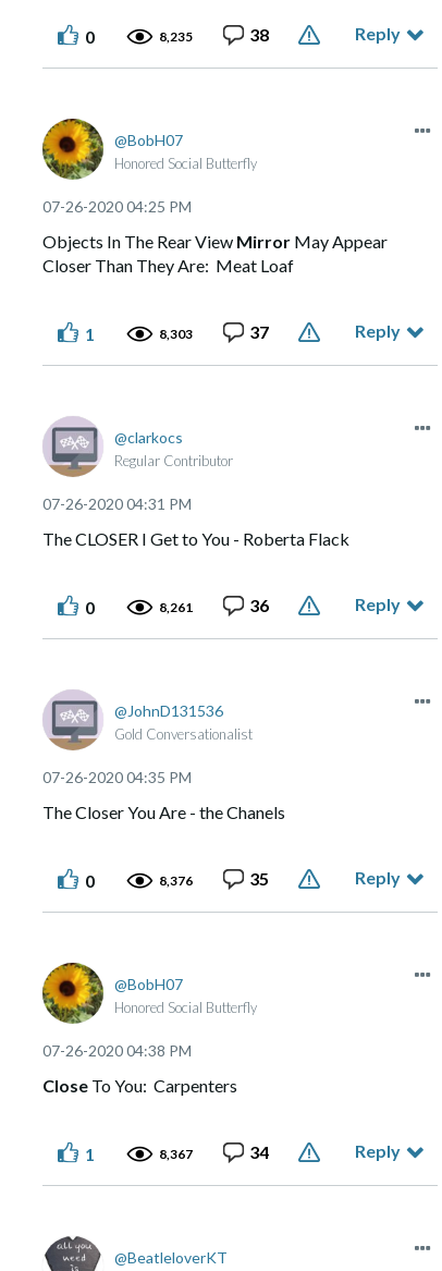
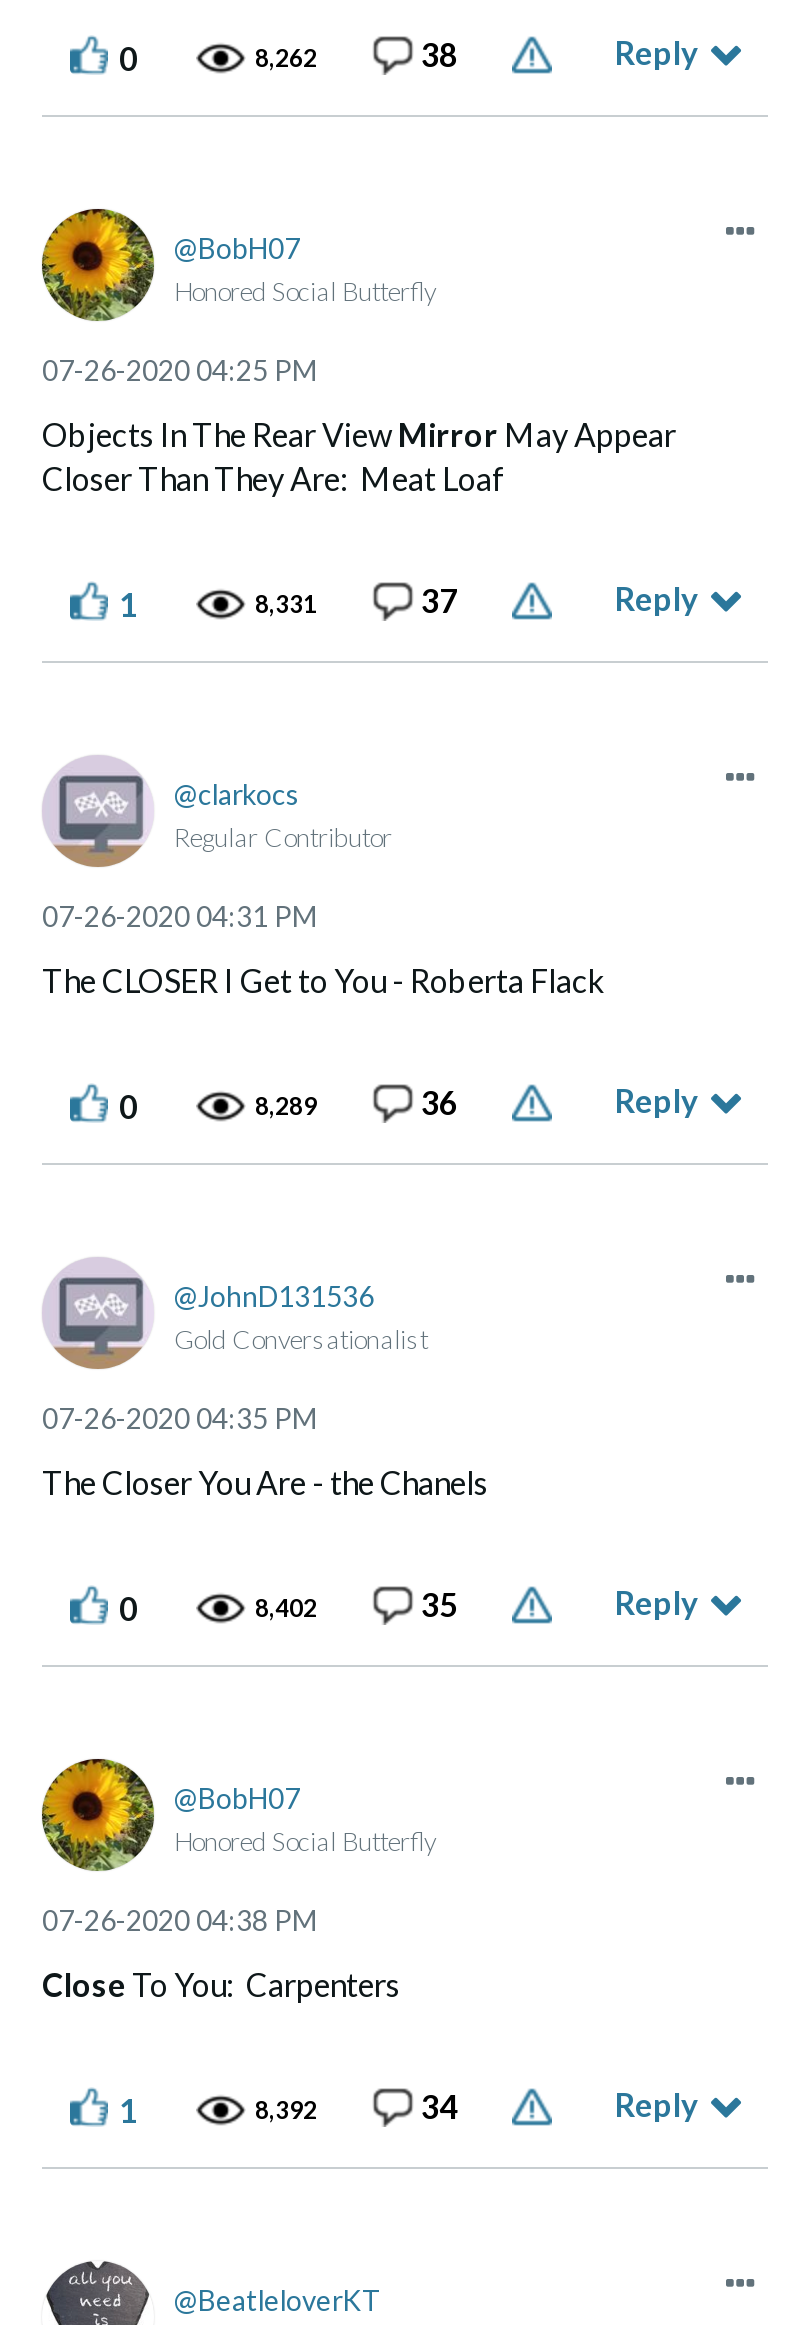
- 8,235
+ 8,262

- 8,303
+ 8,331

- 8,261
+ 8,289

- 8,376
+ 8,402

- 8,367
+ 8,392
